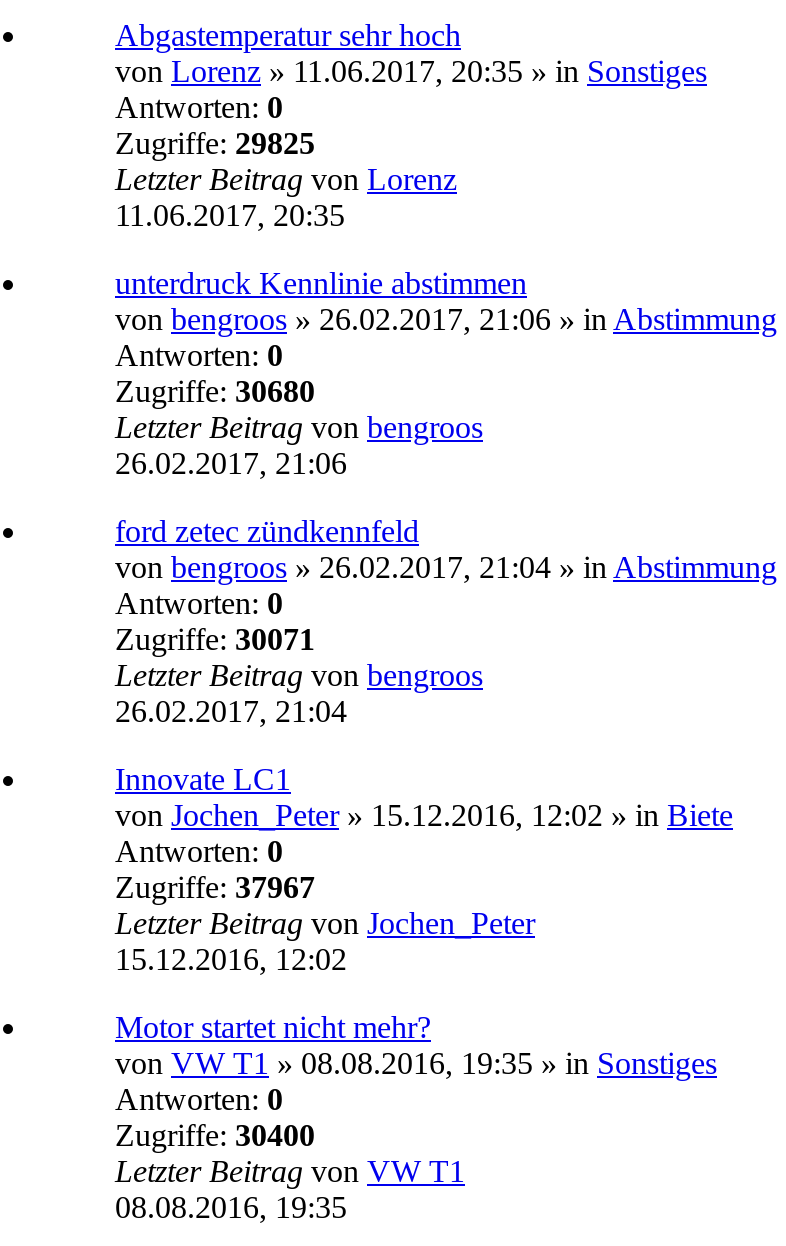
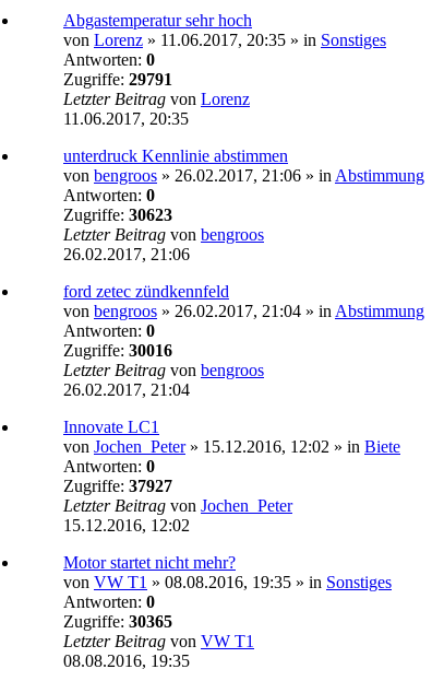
- Zugriffe: 29825
+ Zugriffe: 29791

- Zugriffe: 30680
+ Zugriffe: 30623

- Zugriffe: 30071
+ Zugriffe: 30016

- Zugriffe: 37967
+ Zugriffe: 37927

- Zugriffe: 30400
+ Zugriffe: 30365
